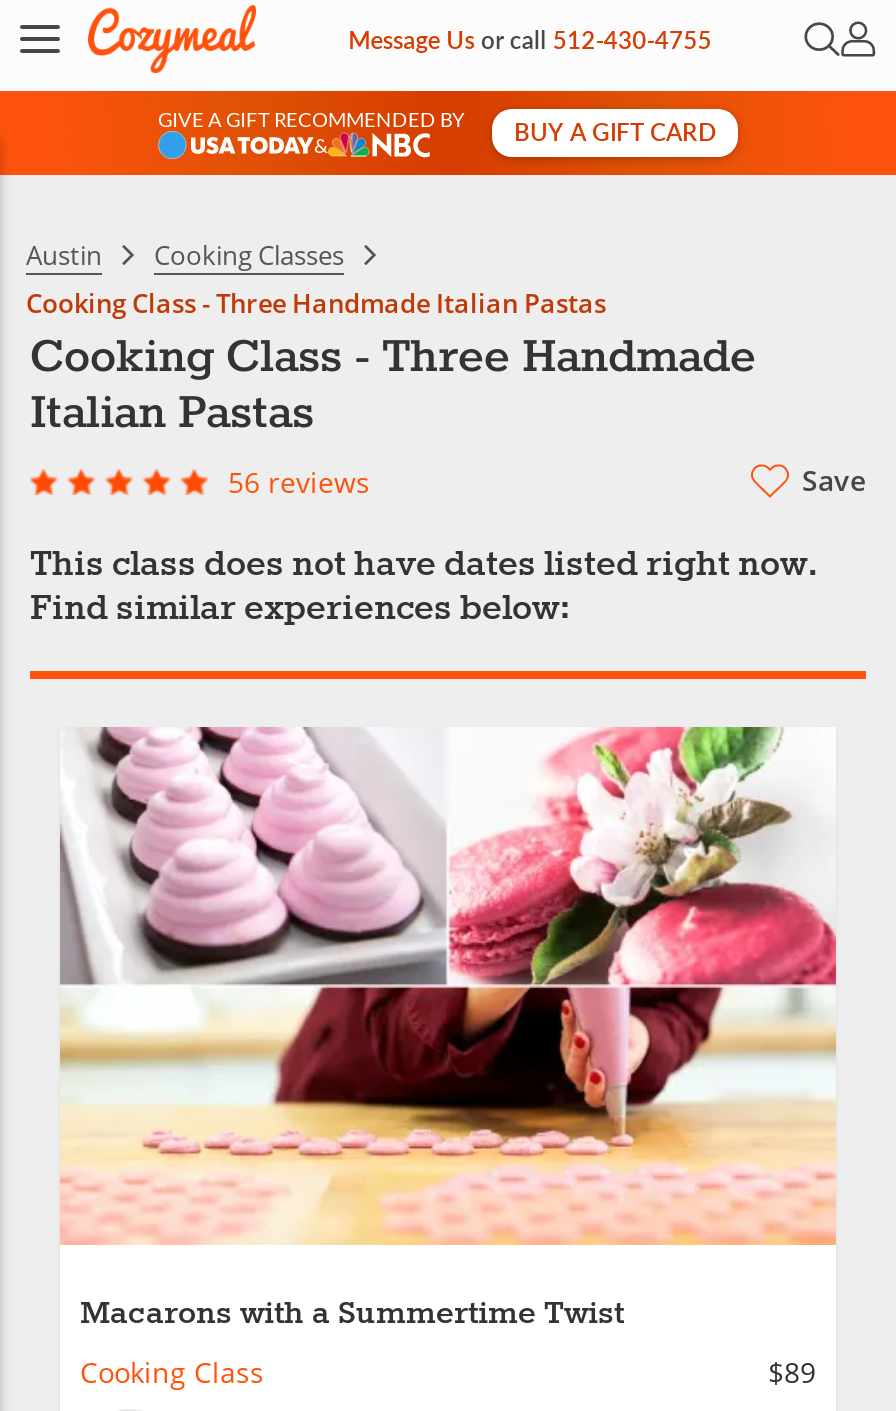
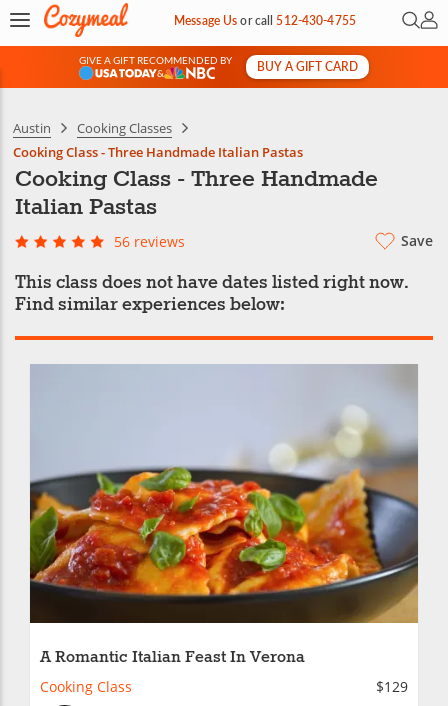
- [image]
- Macarons with a Summertime Twist
+ [image]
+ A Romantic Italian Feast In Verona

- $89
+ $129
